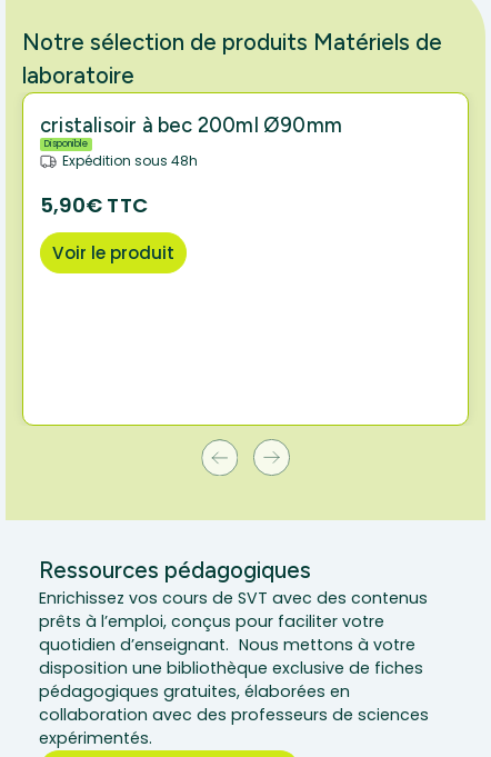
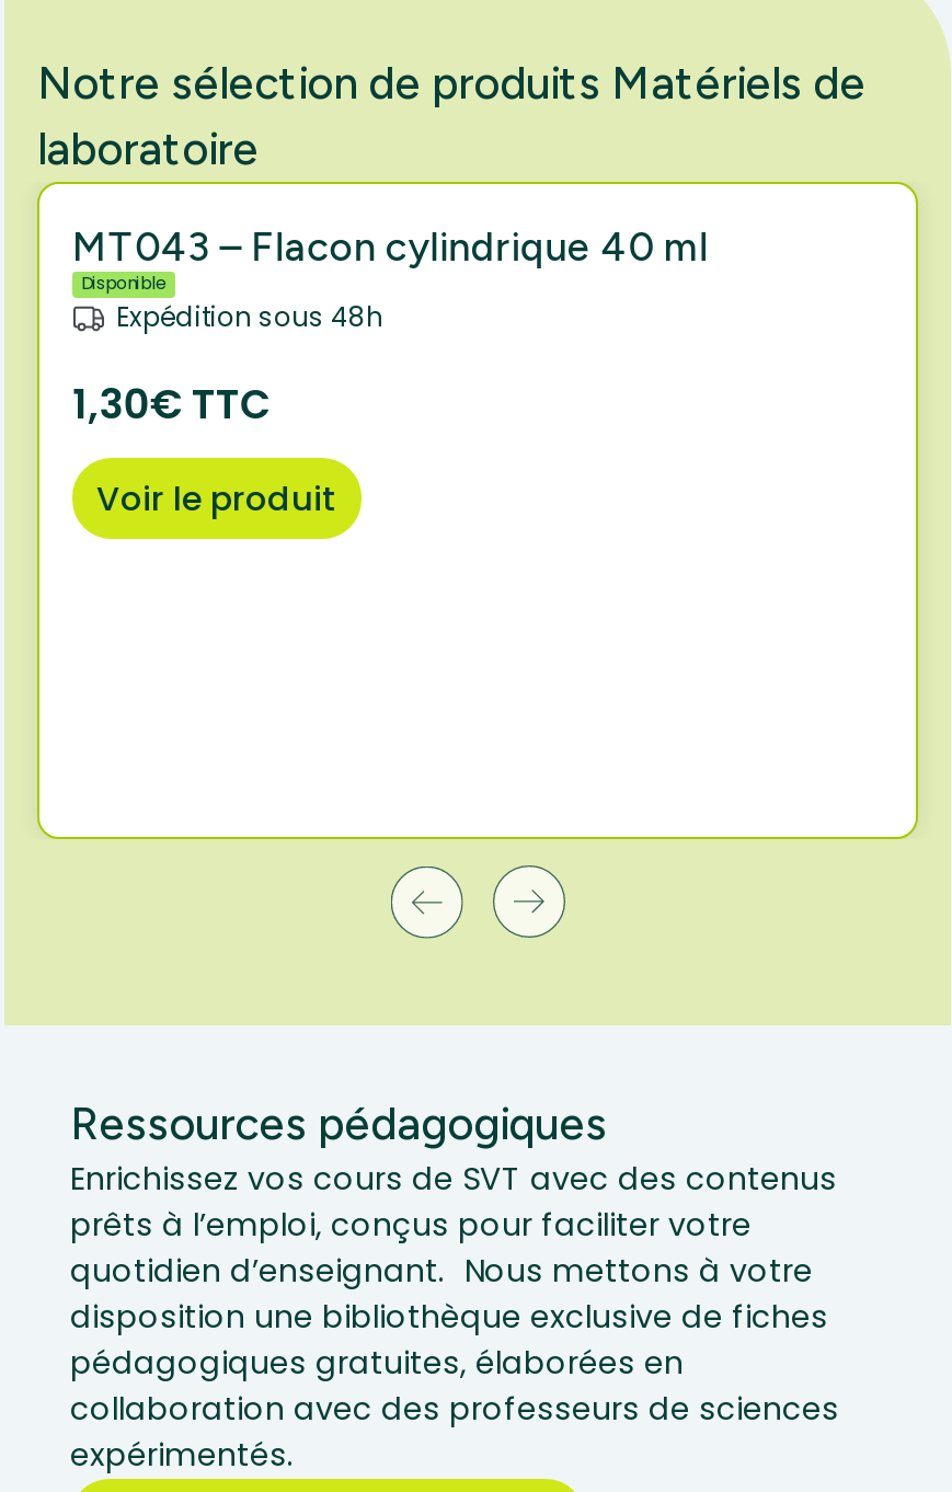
- cristalisoir à bec 200ml Ø90mm
+ MT043 – Flacon cylindrique 40 ml

- 5,90€ TTC
+ 1,30€ TTC
